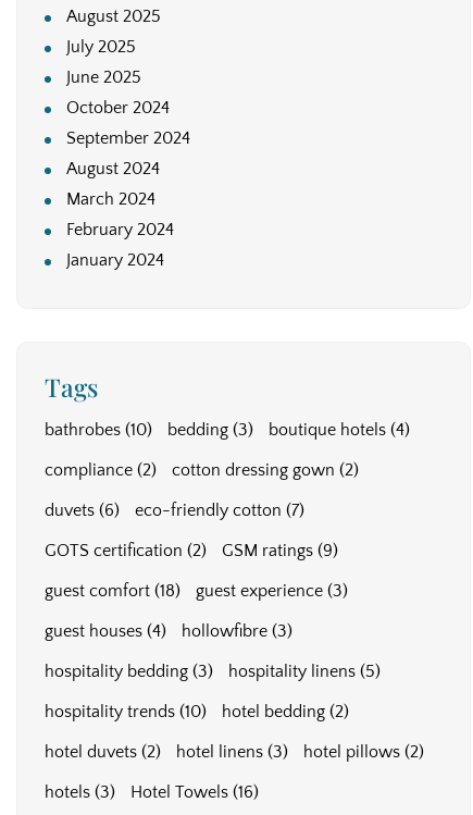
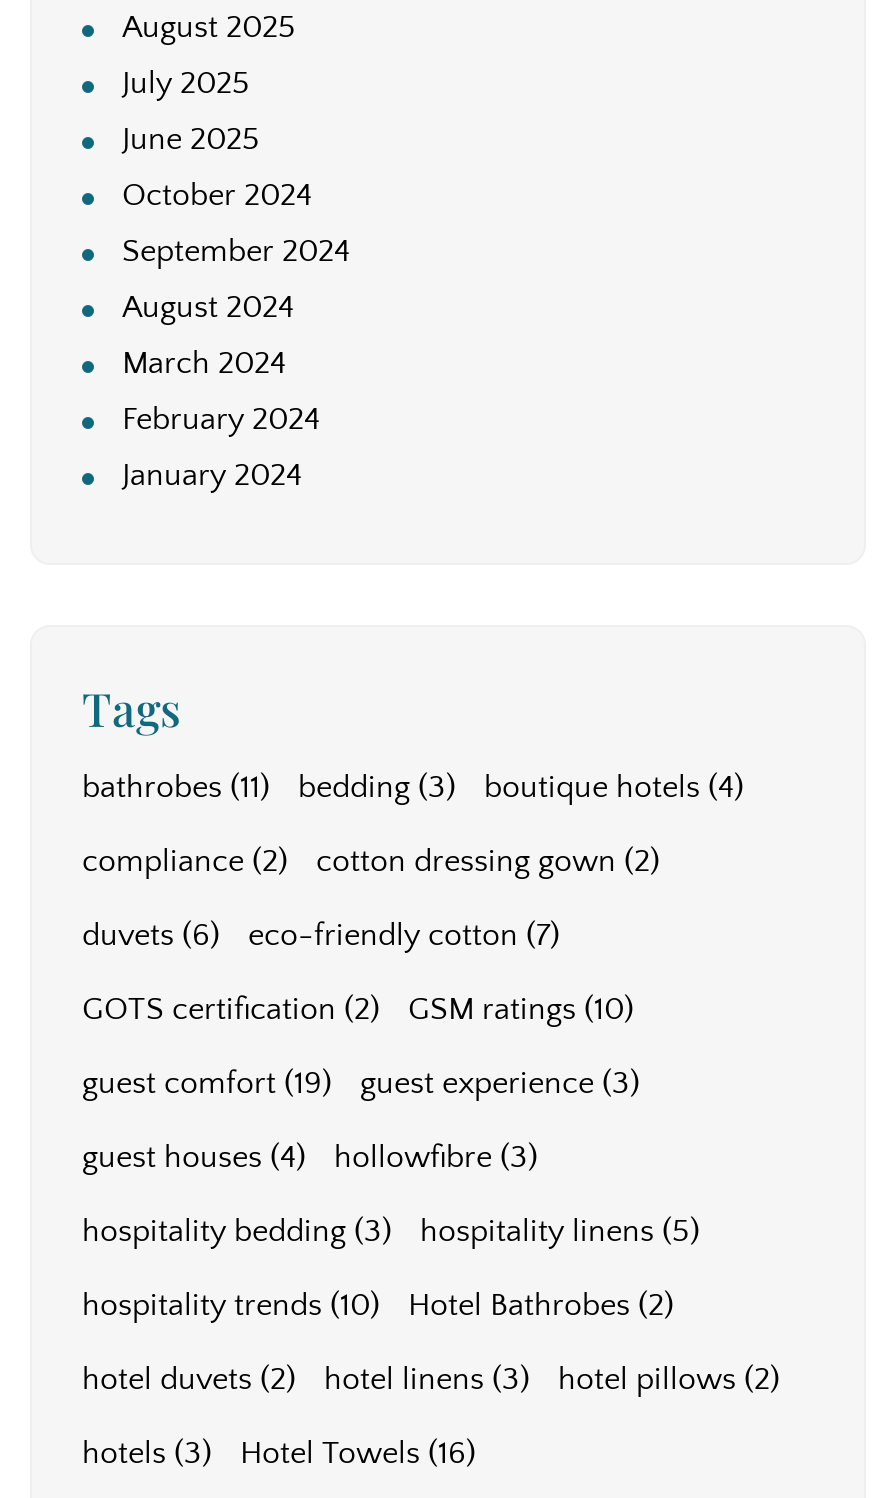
- bathrobes (10) bedding (3) boutique hotels (4)
+ bathrobes (11) bedding (3) boutique hotels (4)

- GOTS certification (2) GSM ratings (9)
+ GOTS certification (2) GSM ratings (10)

- guest comfort (18)
+ guest comfort (19)

- hotel bedding (2)
+ Hotel Bathrobes (2)
